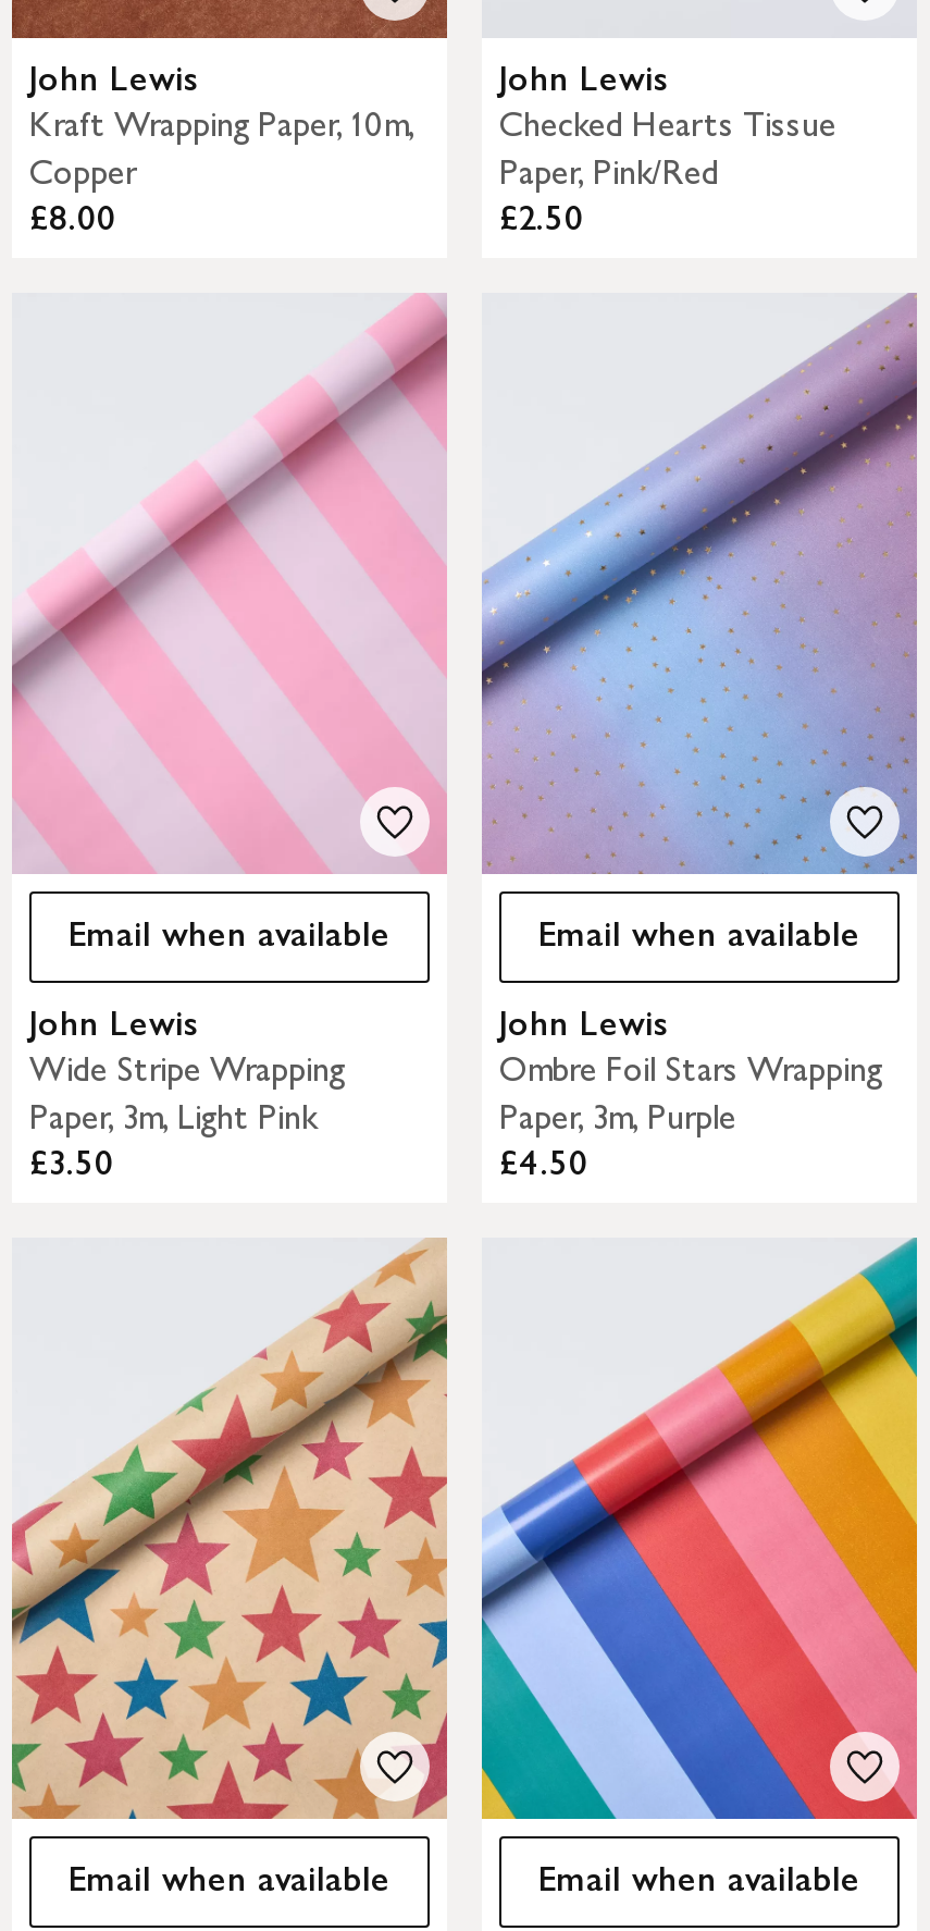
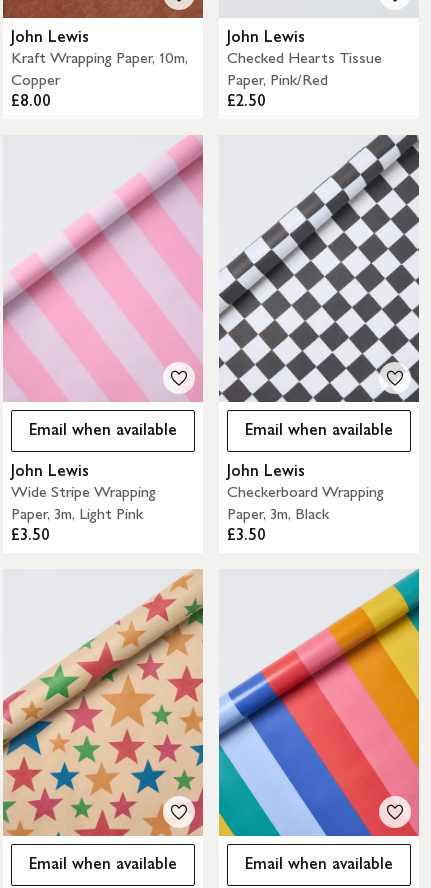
- [image]
+ [image]

- Ombre Foil Stars Wrapping
- Paper, 3m, Purple
- £4.50
+ Checkerboard Wrapping
+ Paper, 3m, Black
+ £3.50
